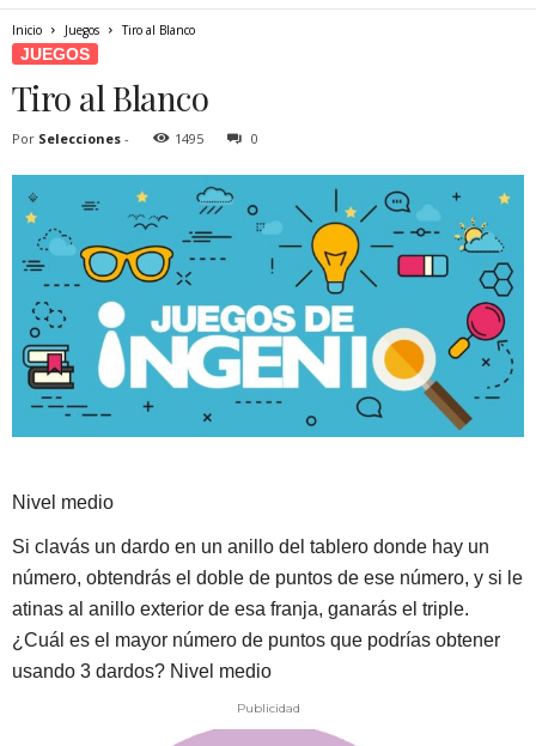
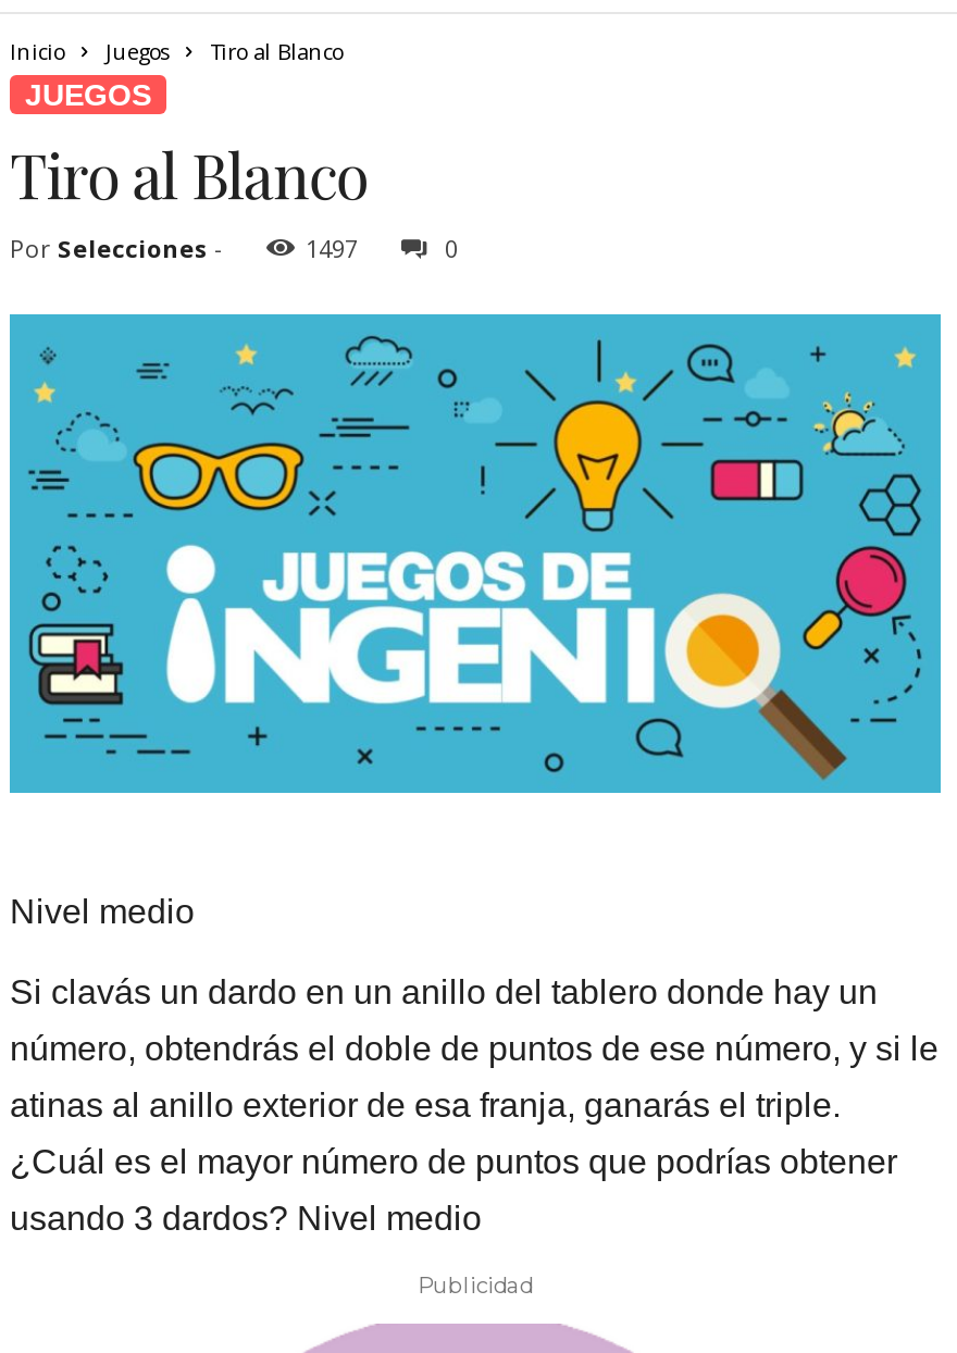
- 1495
+ 1497
